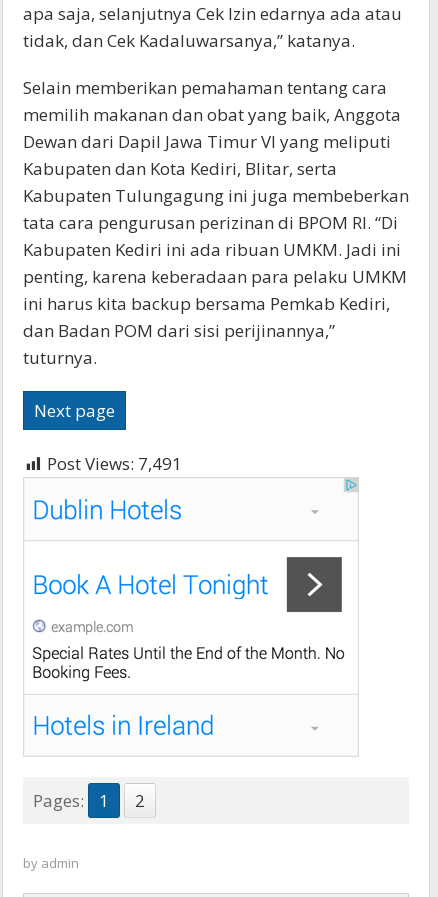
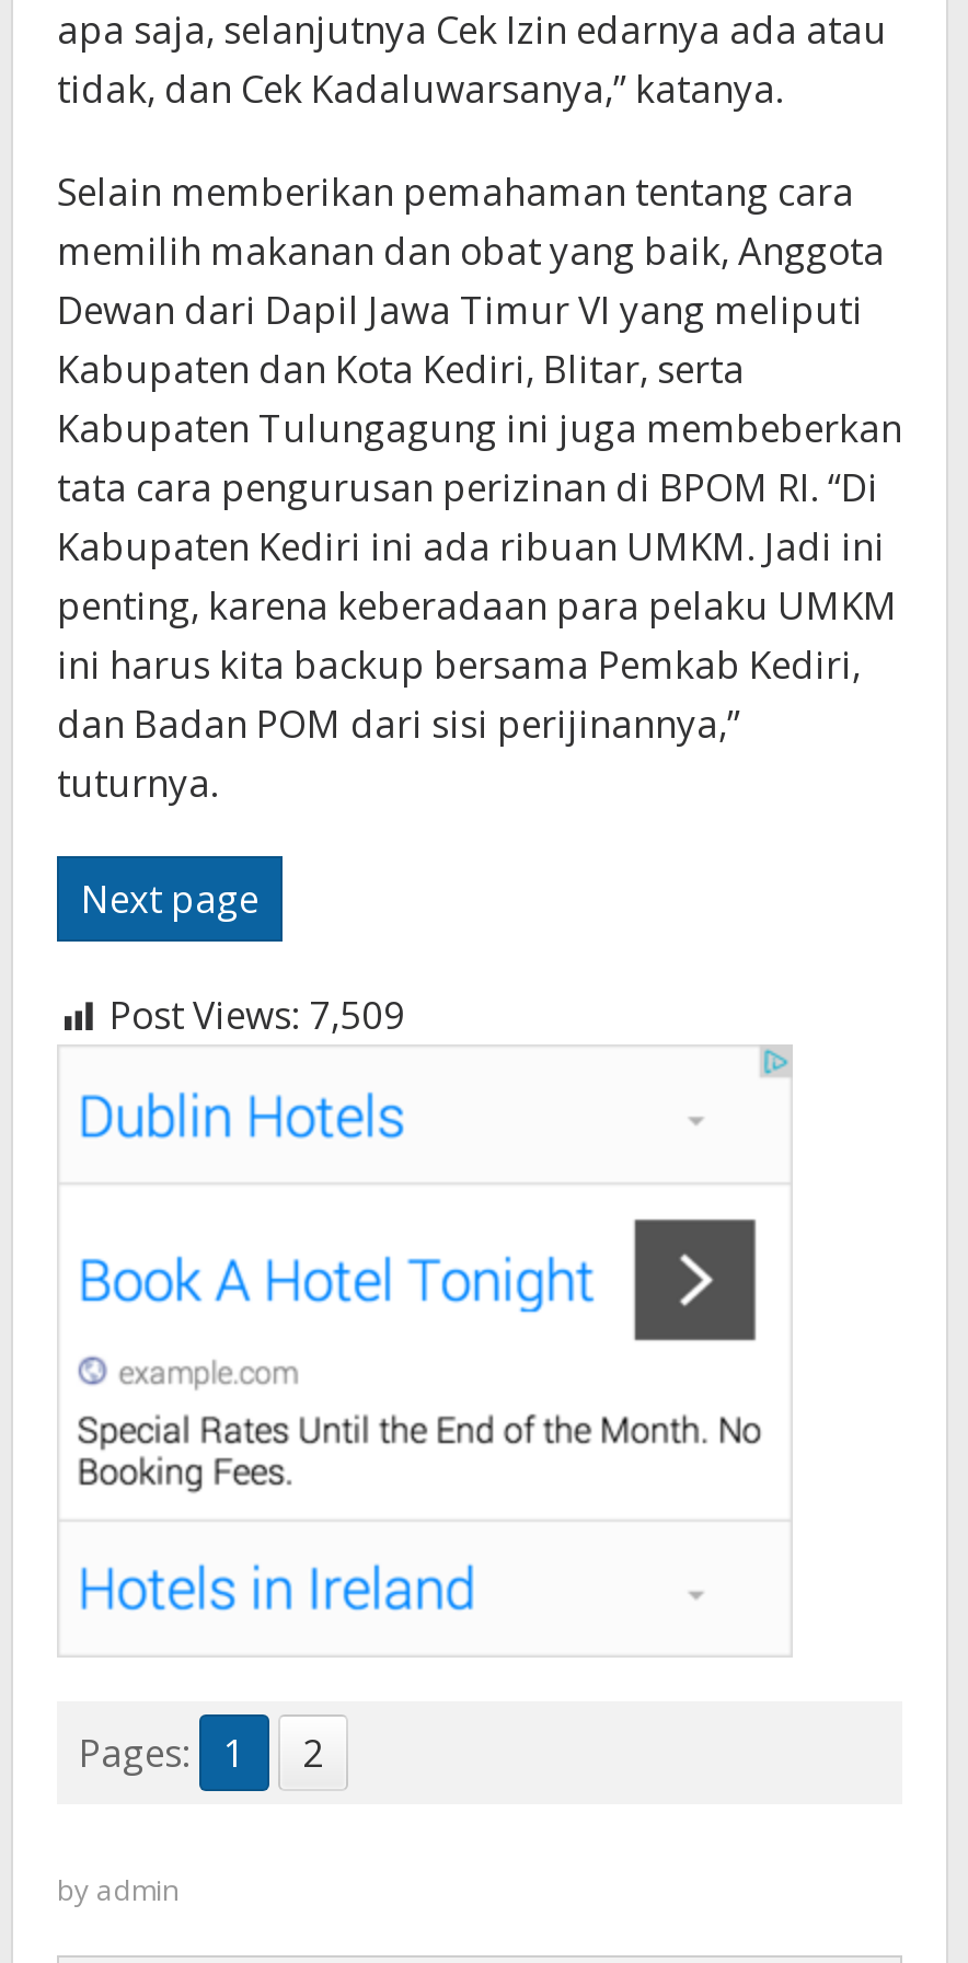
- Post Views: 7,491
+ Post Views: 7,509
